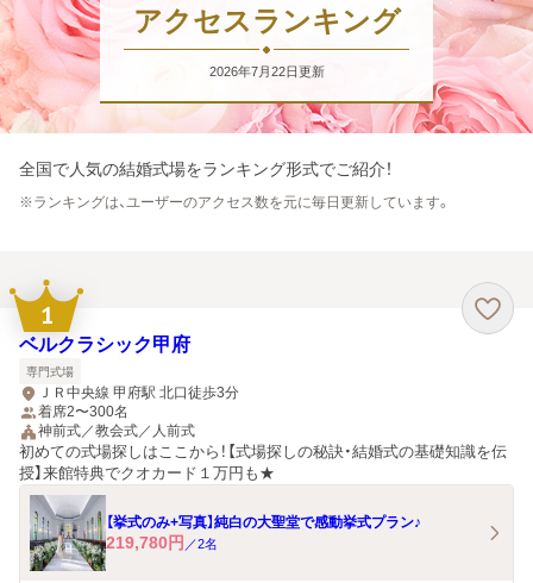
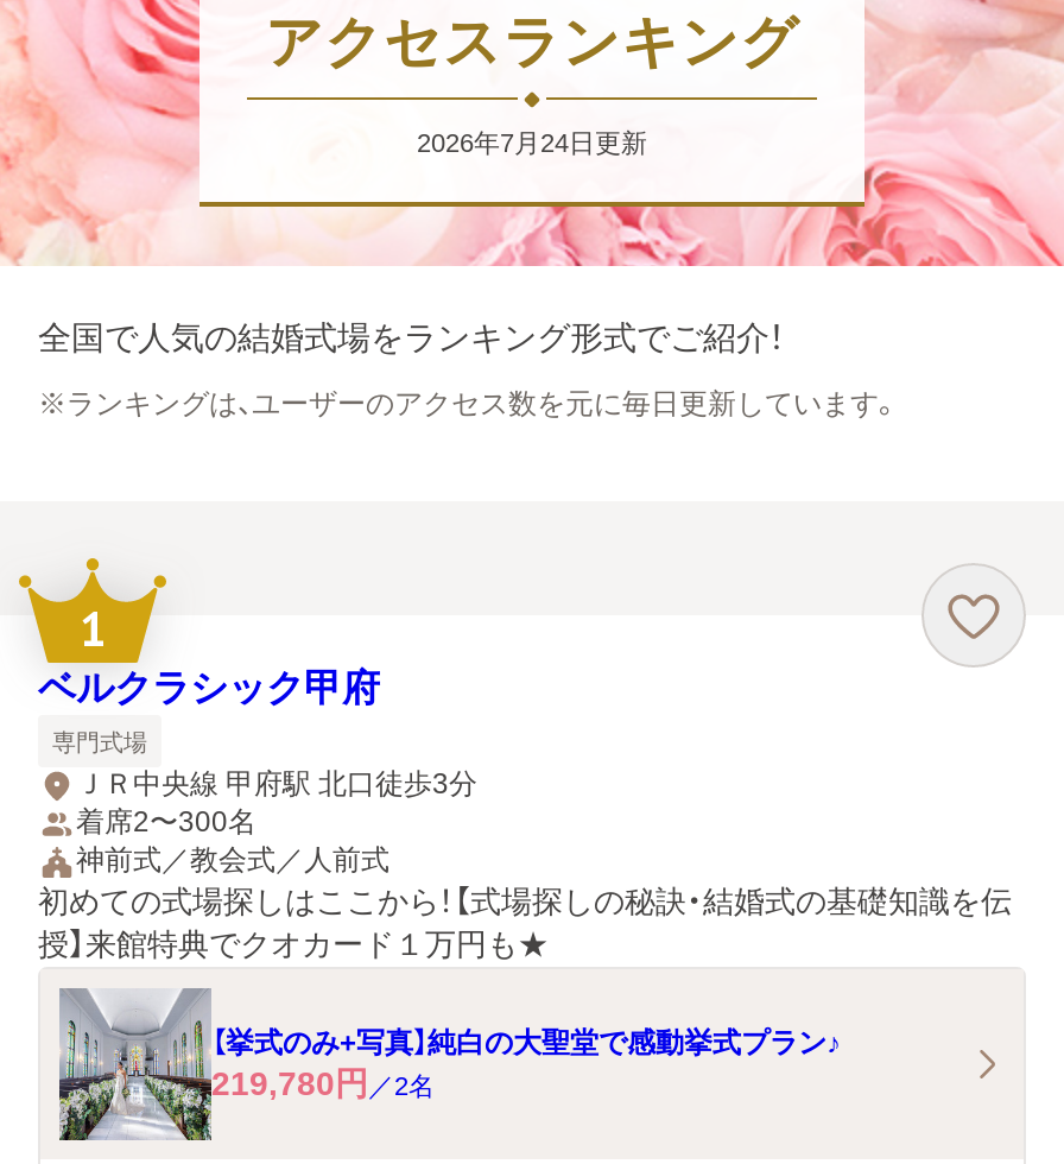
- 2026年7月22日更新
+ 2026年7月24日更新
